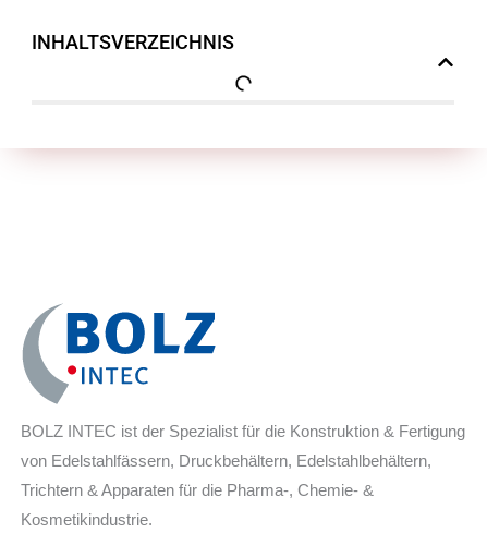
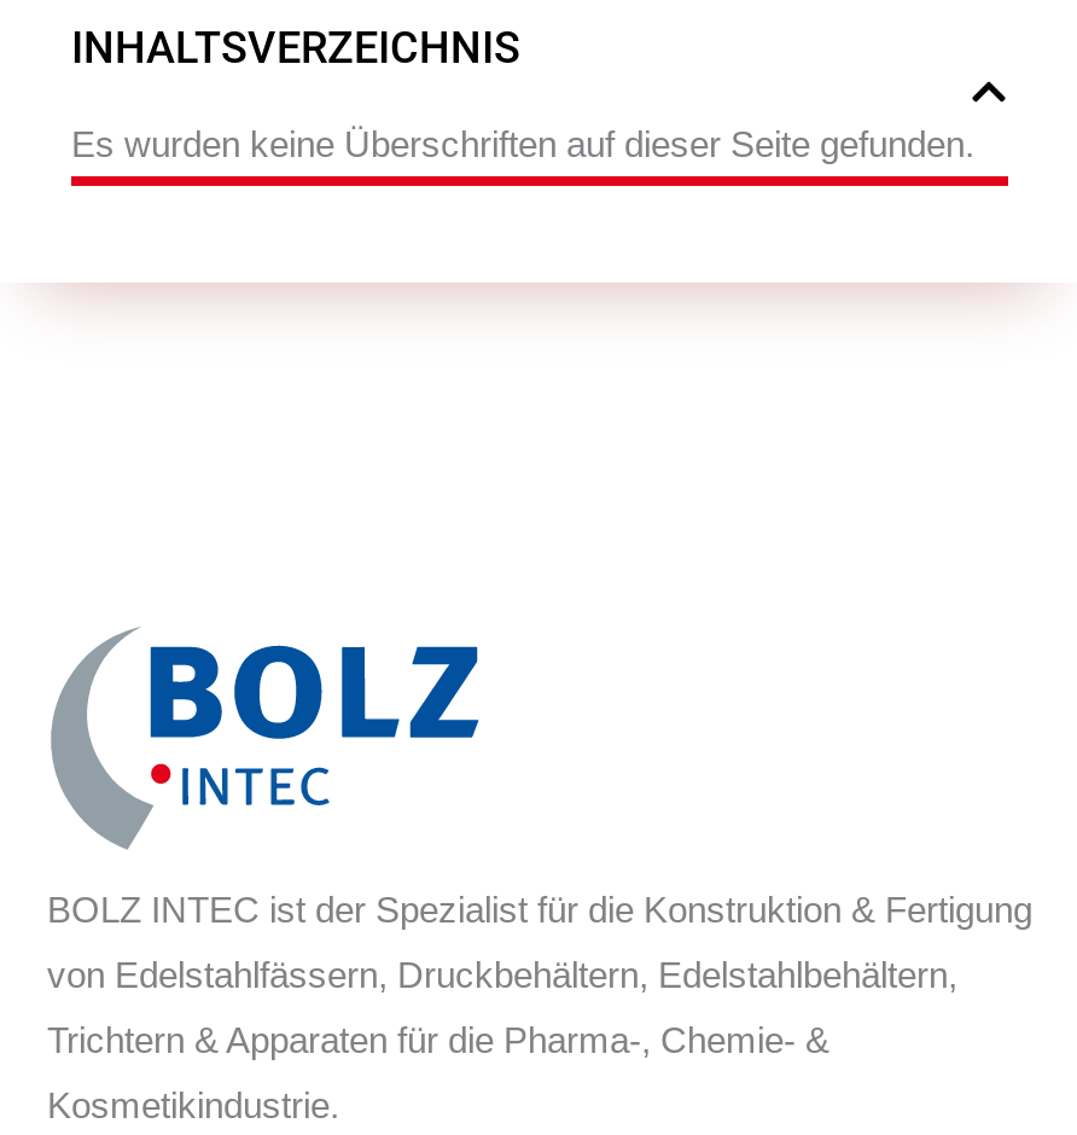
+ Es wurden keine Überschriften auf dieser Seite gefunden.
